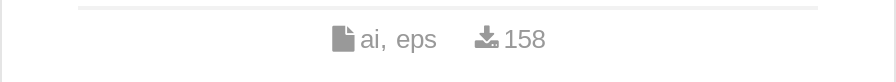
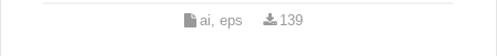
- 158
+ 139
